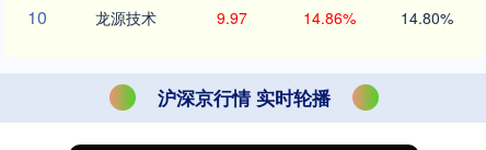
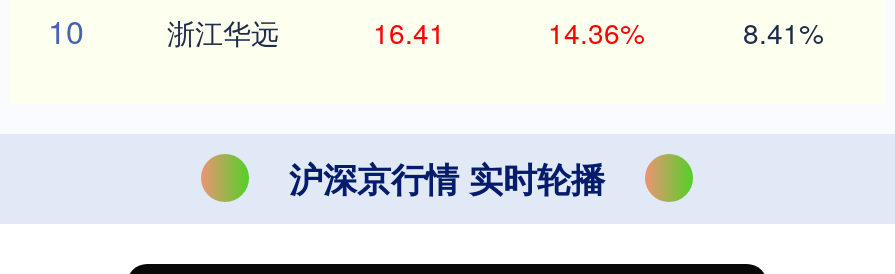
- 龙源技术
- 9.97
- 14.86%
- 14.80%
+ 浙江华远
+ 16.41
+ 14.36%
+ 8.41%
